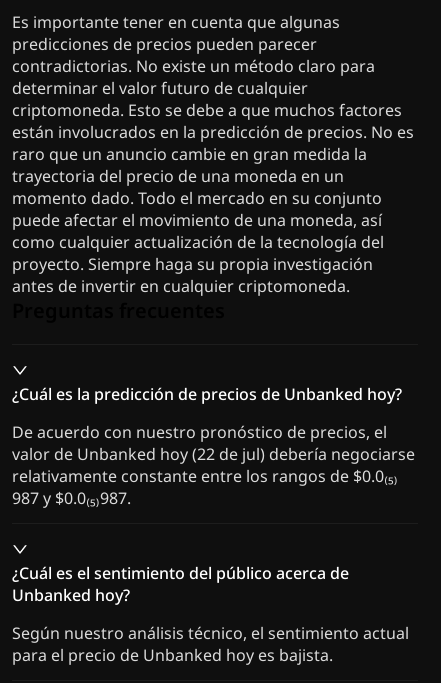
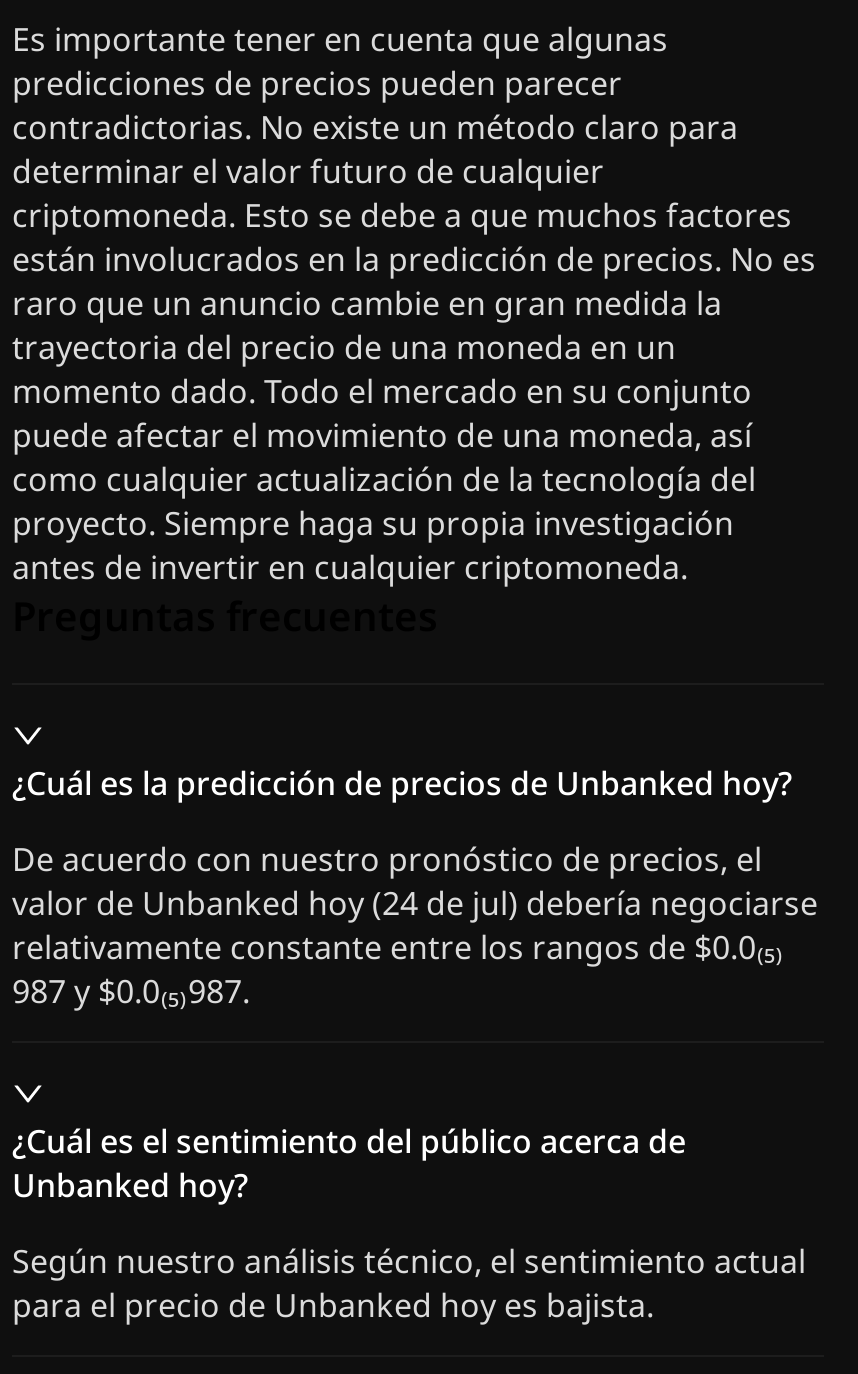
- valor de Unbanked hoy (22 de jul) debería negociarse
+ valor de Unbanked hoy (24 de jul) debería negociarse
